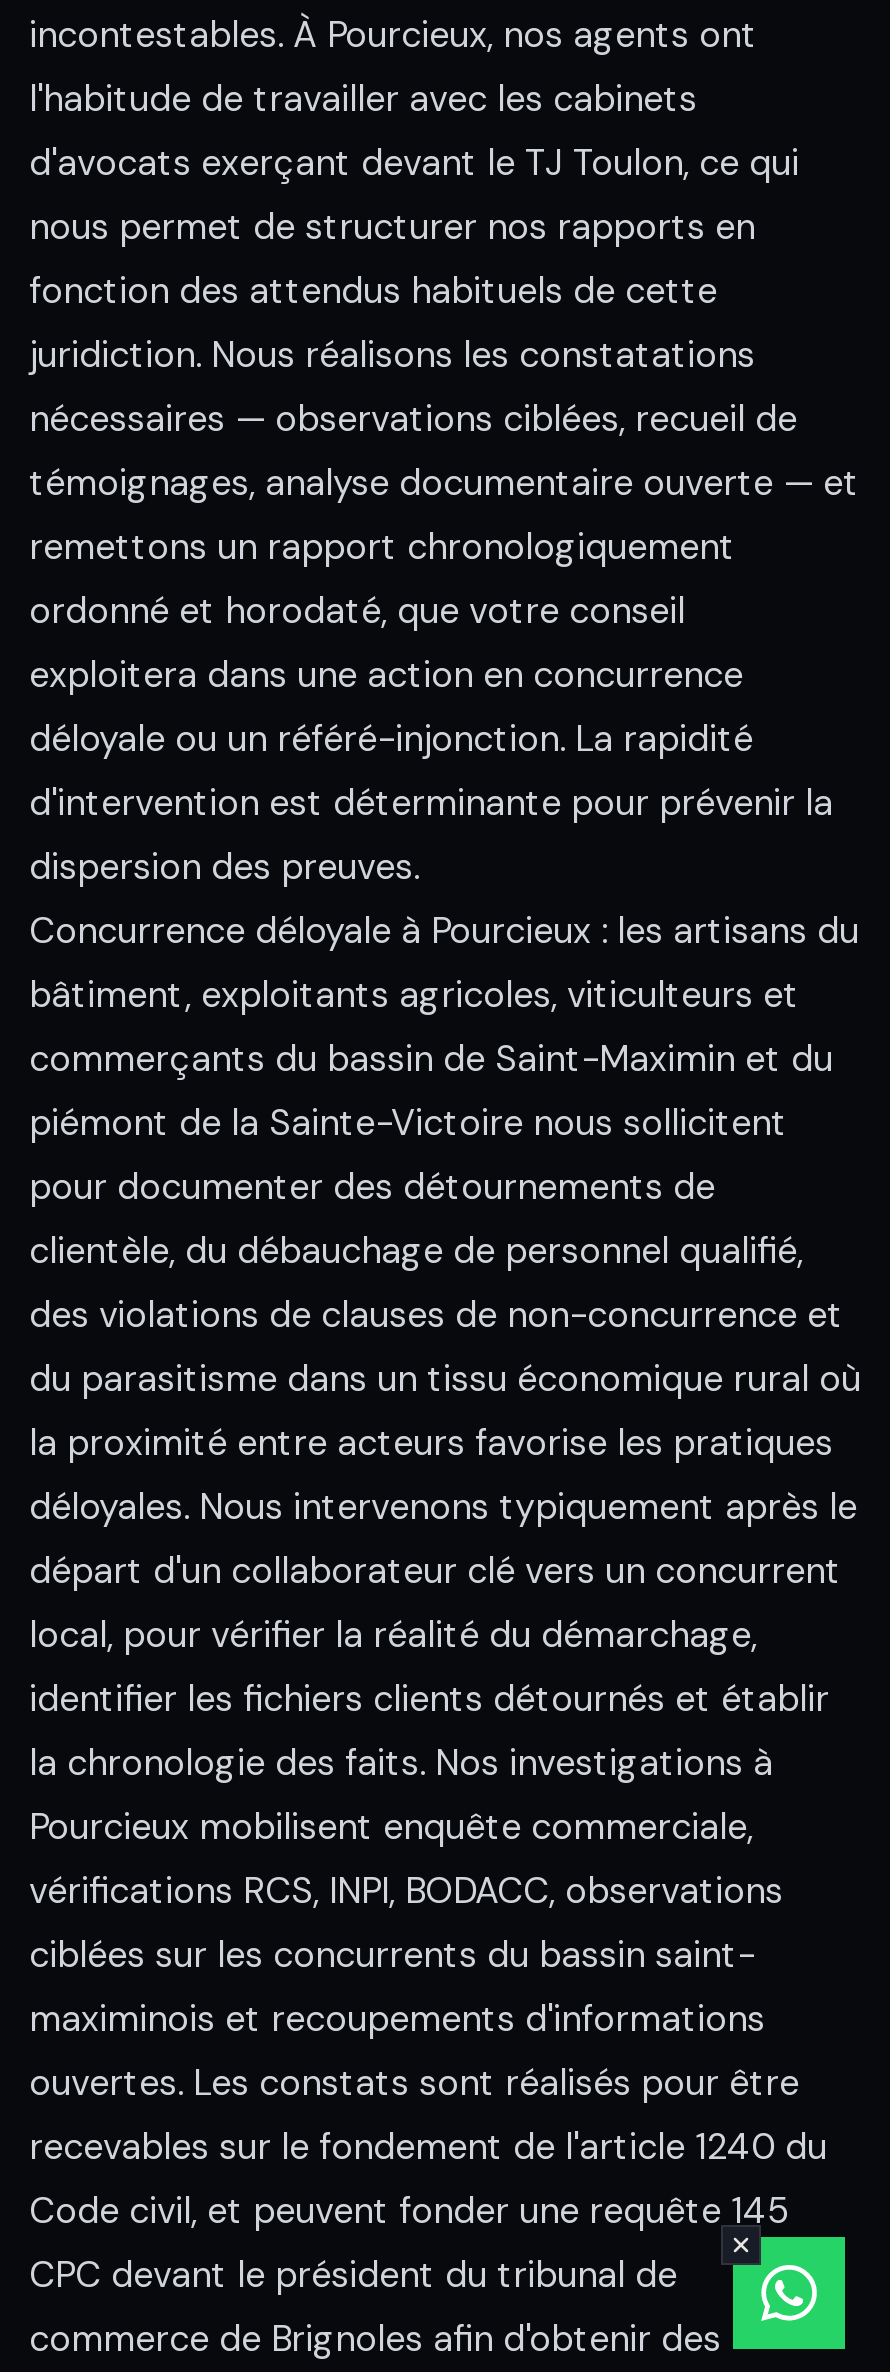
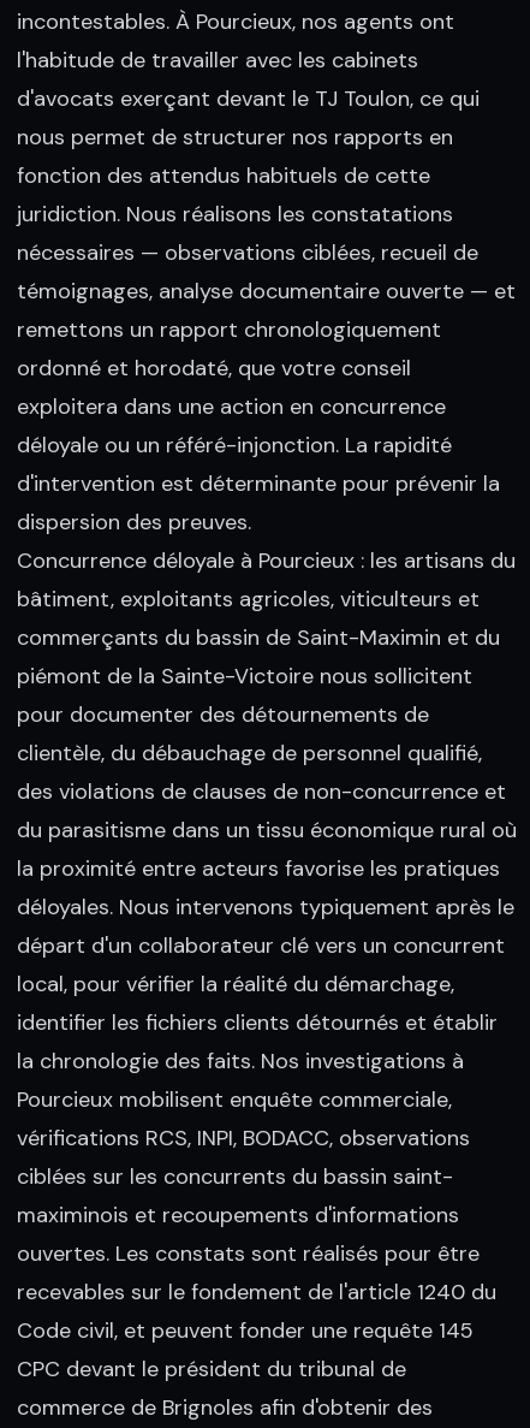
- [image]
